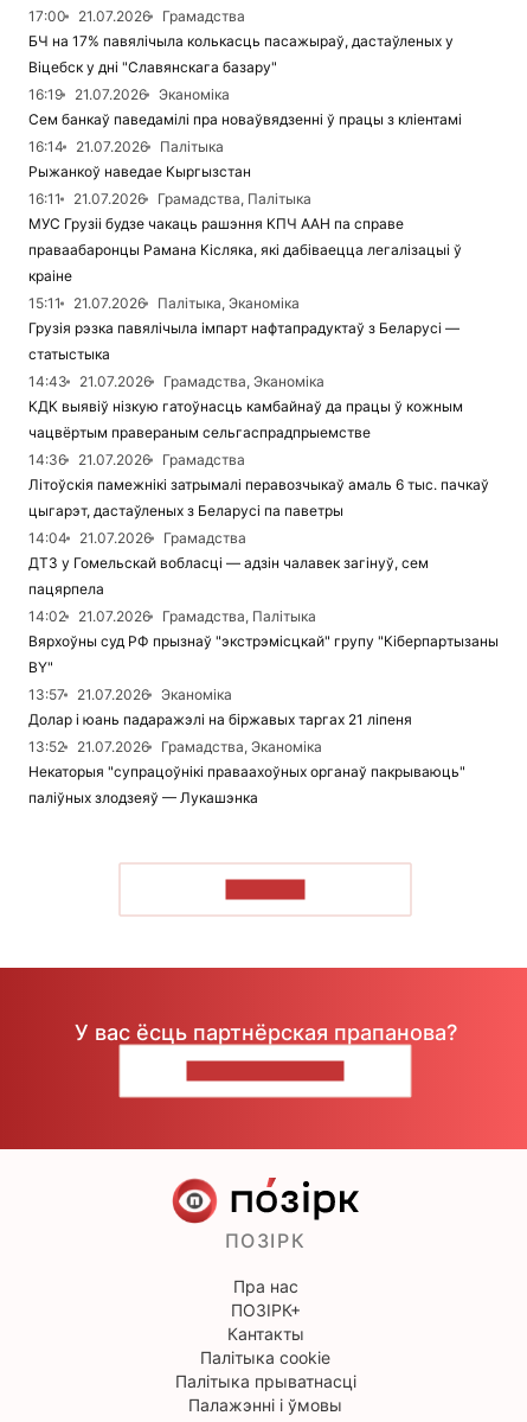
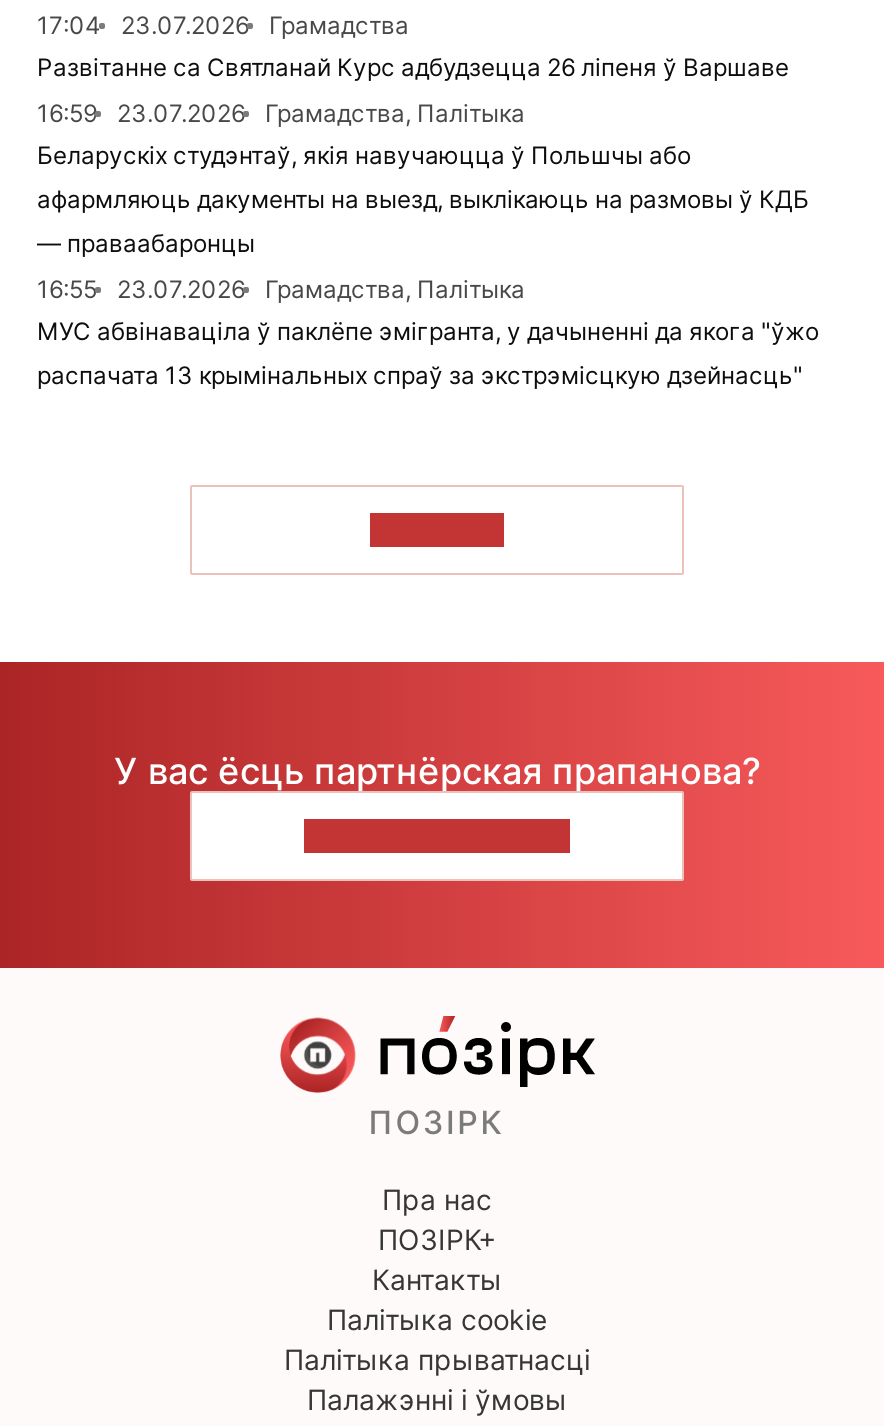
- 17:00
- 21.07.2026
+ 17:04
+ 23.07.2026

- БЧ на 17% павялічыла колькасць пасажыраў, дастаўленых у
- Віцебск у дні "Славянскага базару"
- 16:19
- 21.07.2026
- Эканоміка
- Сем банкаў паведамілі пра новаўвядзенні ў працы з кліентамі
- 16:14
- 21.07.2026
- Палітыка
- Рыжанкоў наведае Кыргызстан
- 16:11
- 21.07.2026
+ Развітанне са Святланай Курс адбудзецца 26 ліпеня ў Варшаве
+ 16:59
+ 23.07.2026

- МУС Грузіі будзе чакаць рашэння КПЧ ААН па справе
- праваабаронцы Рамана Кісляка, які дабіваецца легалізацыі ў
- краіне
- 15:11
- 21.07.2026
- Палітыка, Эканоміка
- Грузія рэзка павялічыла імпарт нафтапрадуктаў з Беларусі —
- статыстыка
- 14:43
- 21.07.2026
- Грамадства, Эканоміка
- КДК выявіў нізкую гатоўнасць камбайнаў да працы ў кожным
- чацвёртым правераным сельгаспрадпрыемстве
- 14:36
- 21.07.2026
- Грамадства
- Літоўскія памежнікі затрымалі перавозчыкаў амаль 6 тыс. пачкаў
- цыгарэт, дастаўленых з Беларусі па паветры
- 14:04
- 21.07.2026
- Грамадства
- ДТЗ у Гомельскай вобласці — адзін чалавек загінуў, сем
- пацярпела
- 14:02
- 21.07.2026
+ Беларускіх студэнтаў, якія навучаюцца ў Польшчы або
+ афармляюць дакументы на выезд, выклікаюць на размовы ў КДБ
+ — праваабаронцы
+ 16:55
+ 23.07.2026

- Вярхоўны суд РФ прызнаў "экстрэмісцкай" групу "Кіберпартызаны
- BY"
- 13:57
- 21.07.2026
- Эканоміка
- Долар і юань падаражэлі на біржавых таргах 21 ліпеня
- 13:52
- 21.07.2026
- Грамадства, Эканоміка
- Некаторыя "супрацоўнікі праваахоўных органаў пакрываюць"
- паліўных злодзеяў — Лукашэнка
+ МУС абвінаваціла ў паклёпе эмігранта, у дачыненні да якога "ўжо
+ распачата 13 крымінальных спраў за экстрэмісцкую дзейнасць"
